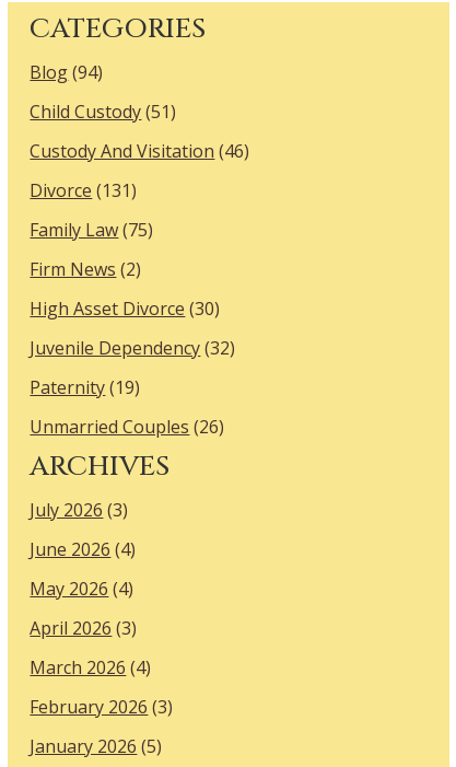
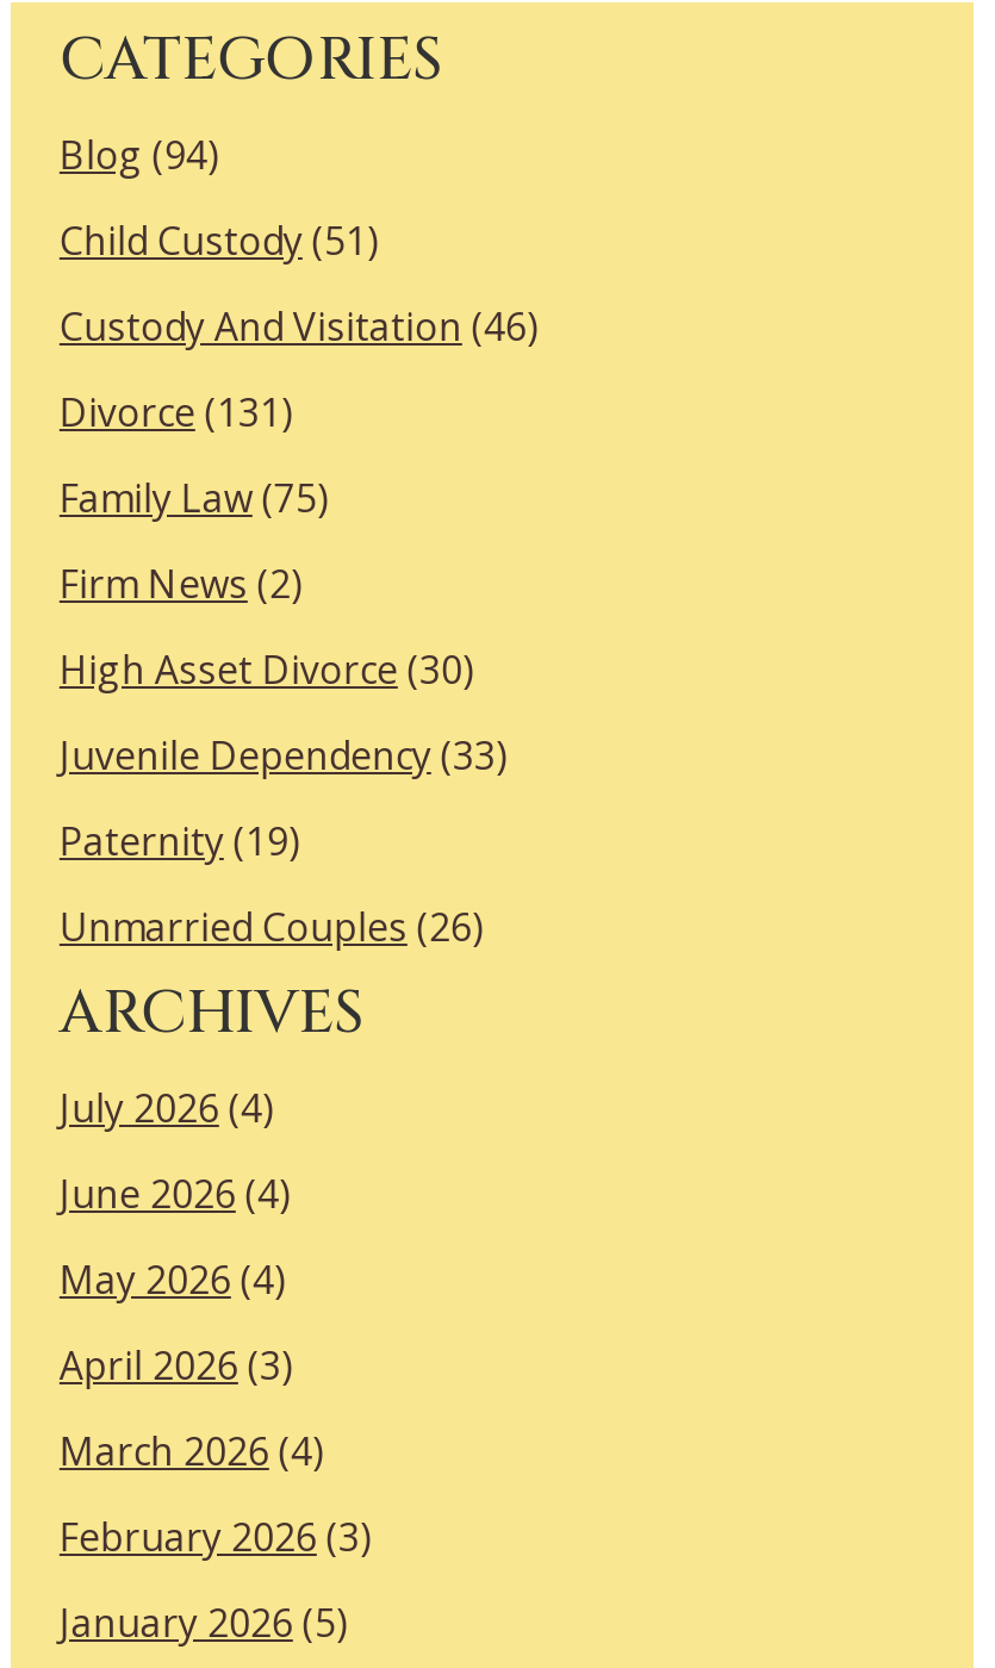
- Juvenile Dependency (32)
+ Juvenile Dependency (33)

- July 2026 (3)
+ July 2026 (4)
